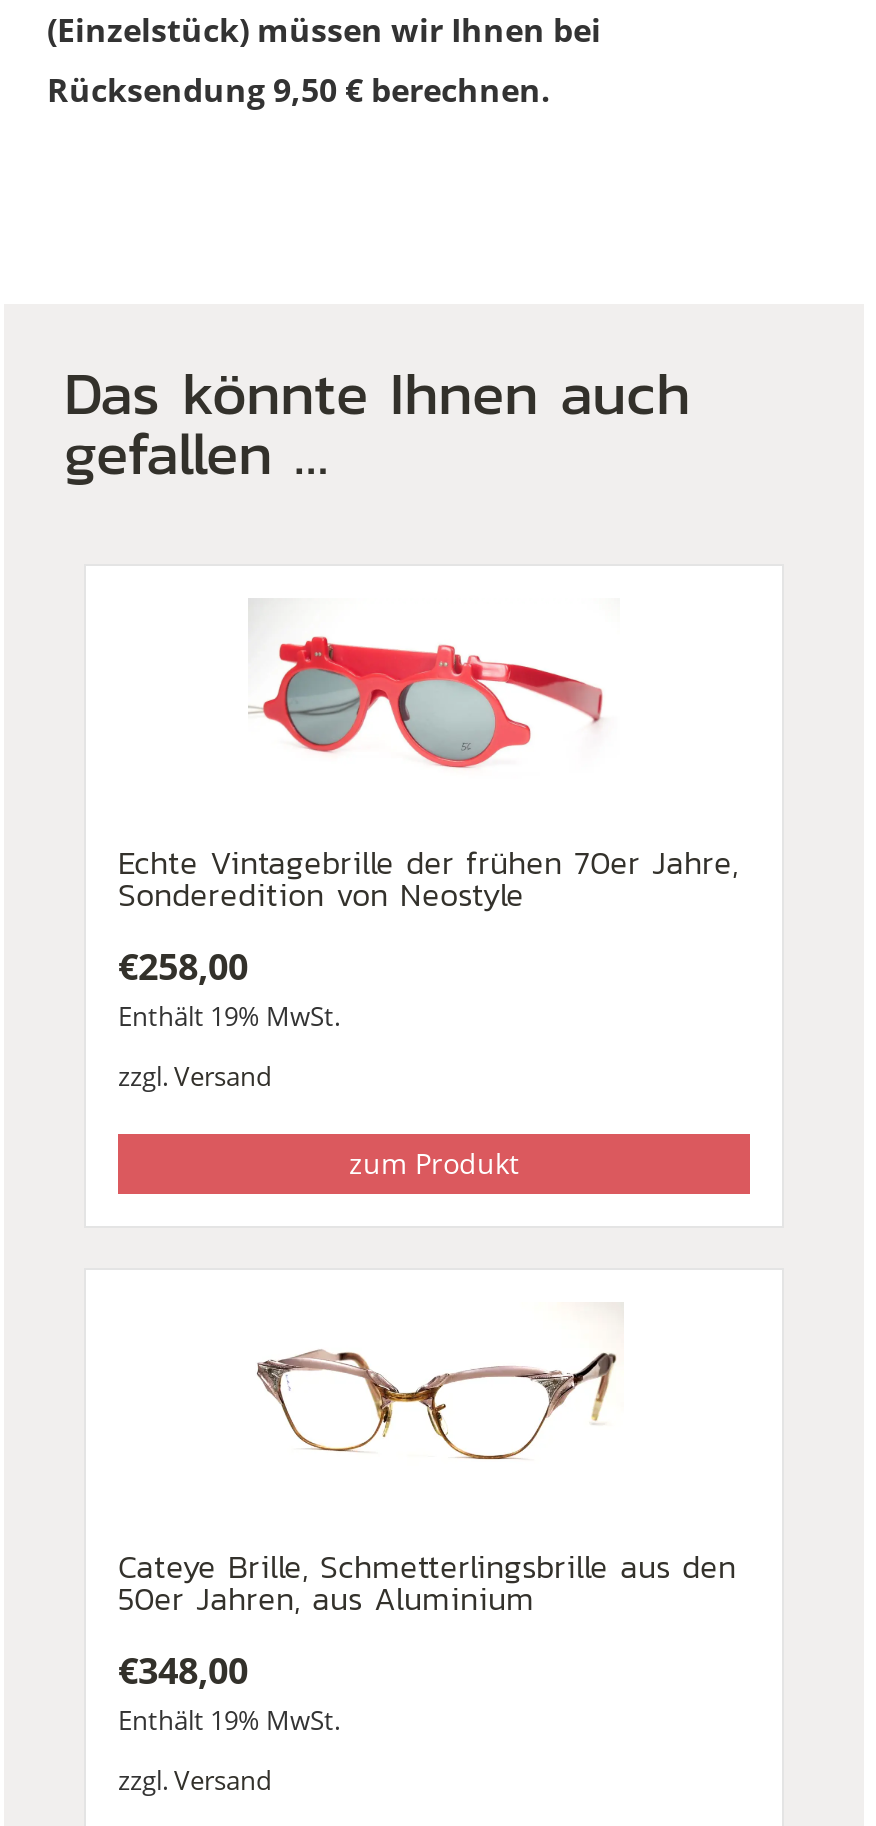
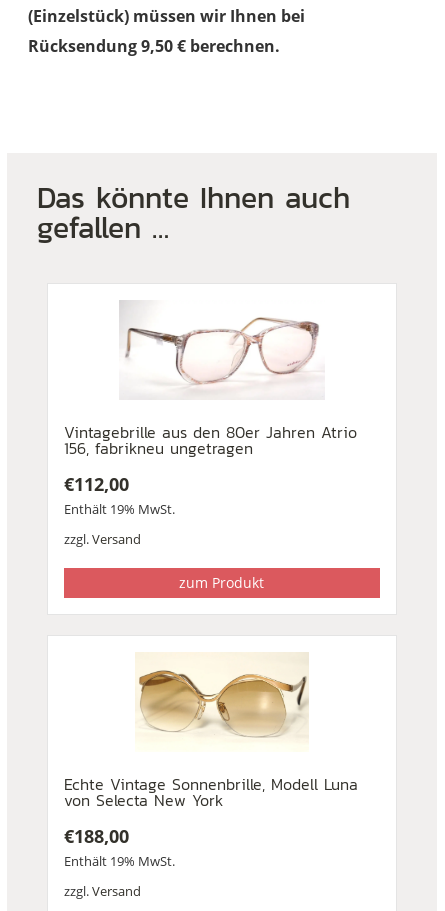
- [image]
- Echte Vintagebrille der frühen 70er Jahre,
- Sonderedition von Neostyle
+ [image]
+ Vintagebrille aus den 80er Jahren Atrio
+ 156, fabrikneu ungetragen

- €258,00
+ €112,00

- [image]
- Cateye Brille, Schmetterlingsbrille aus den
- 50er Jahren, aus Aluminium
+ [image]
+ Echte Vintage Sonnenbrille, Modell Luna
+ von Selecta New York

- €348,00
+ €188,00
